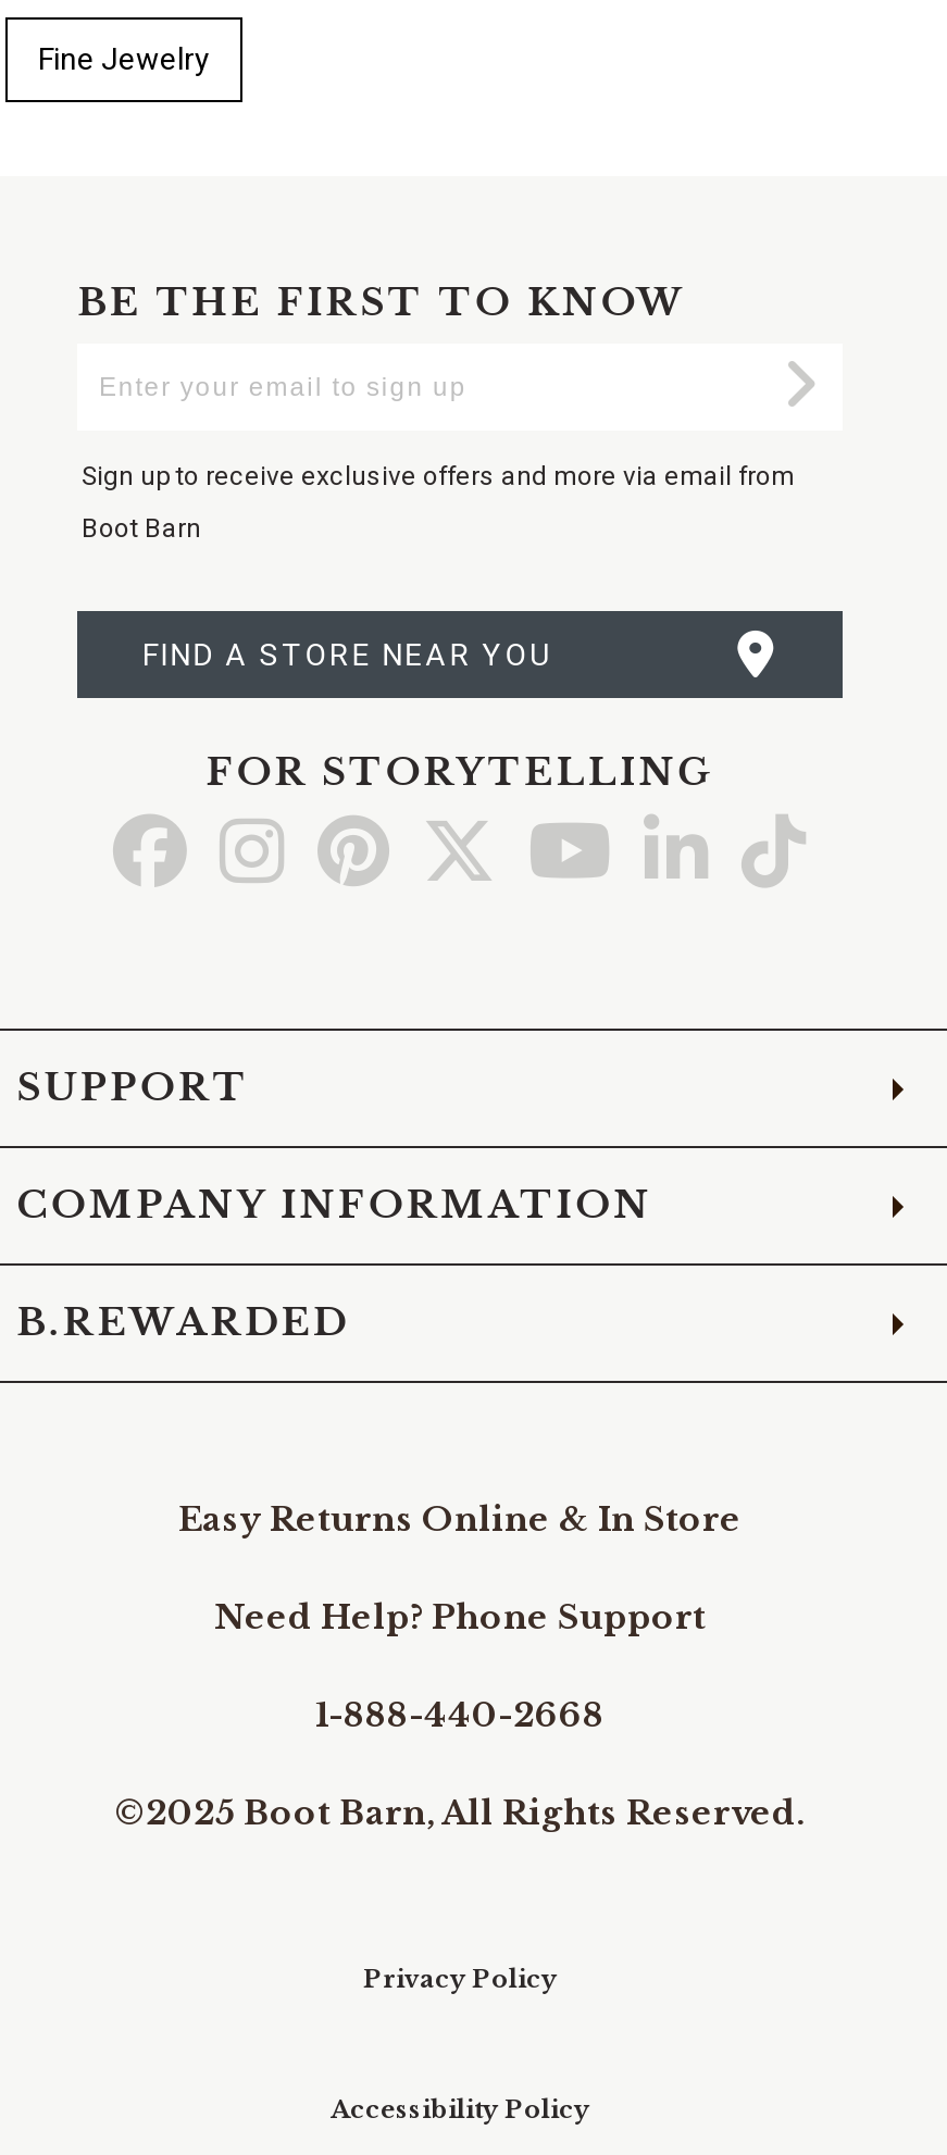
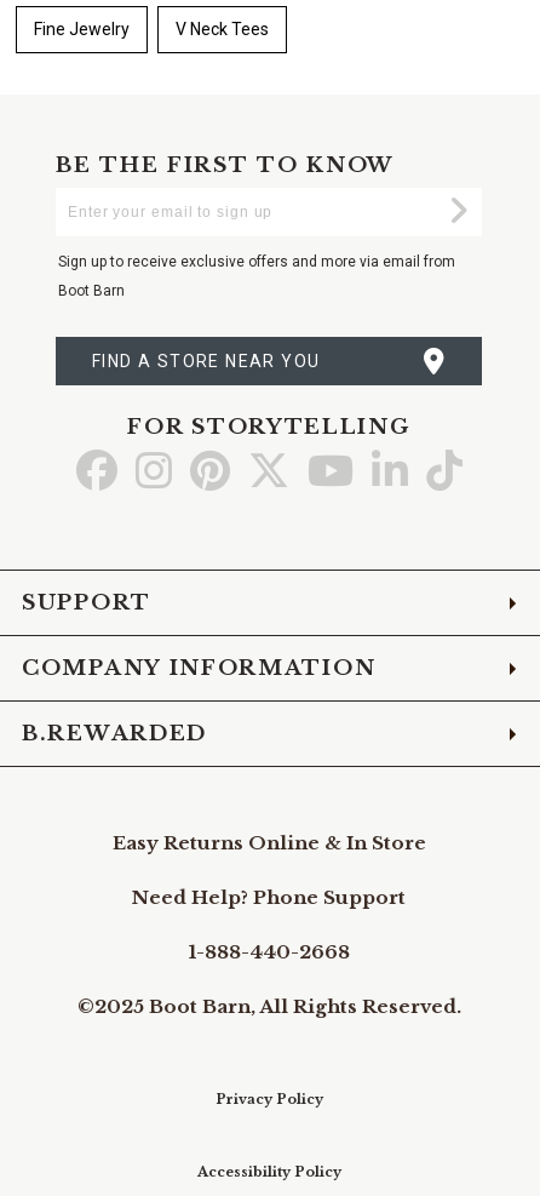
+ V Neck Tees
